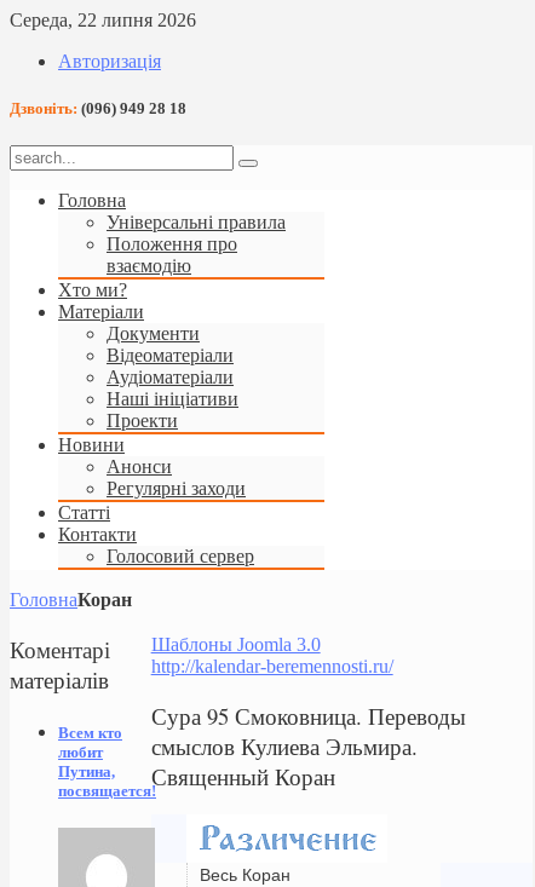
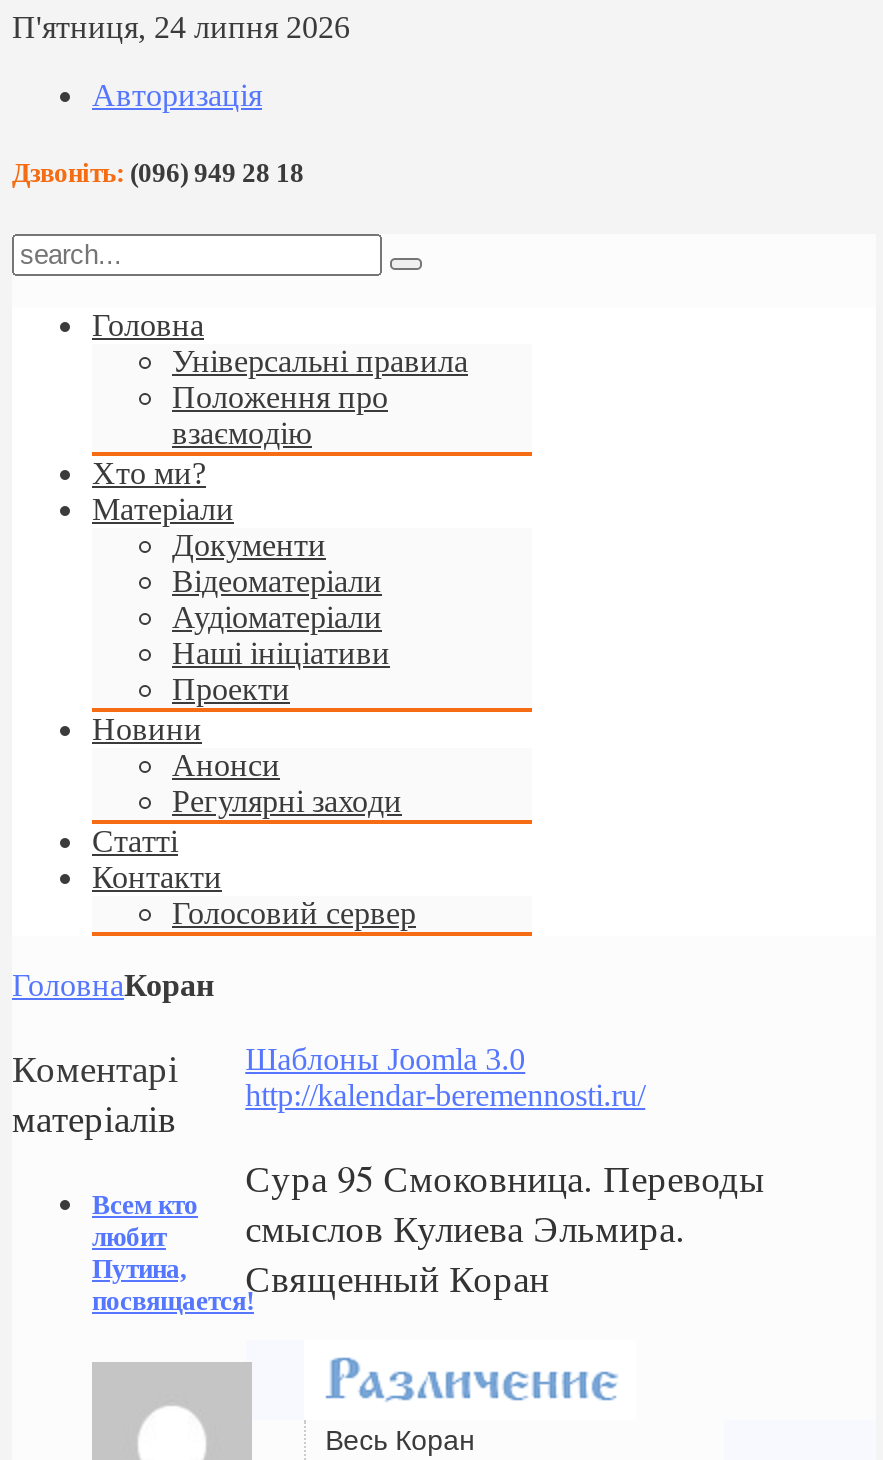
- Середа, 22 липня 2026
+ П'ятниця, 24 липня 2026
